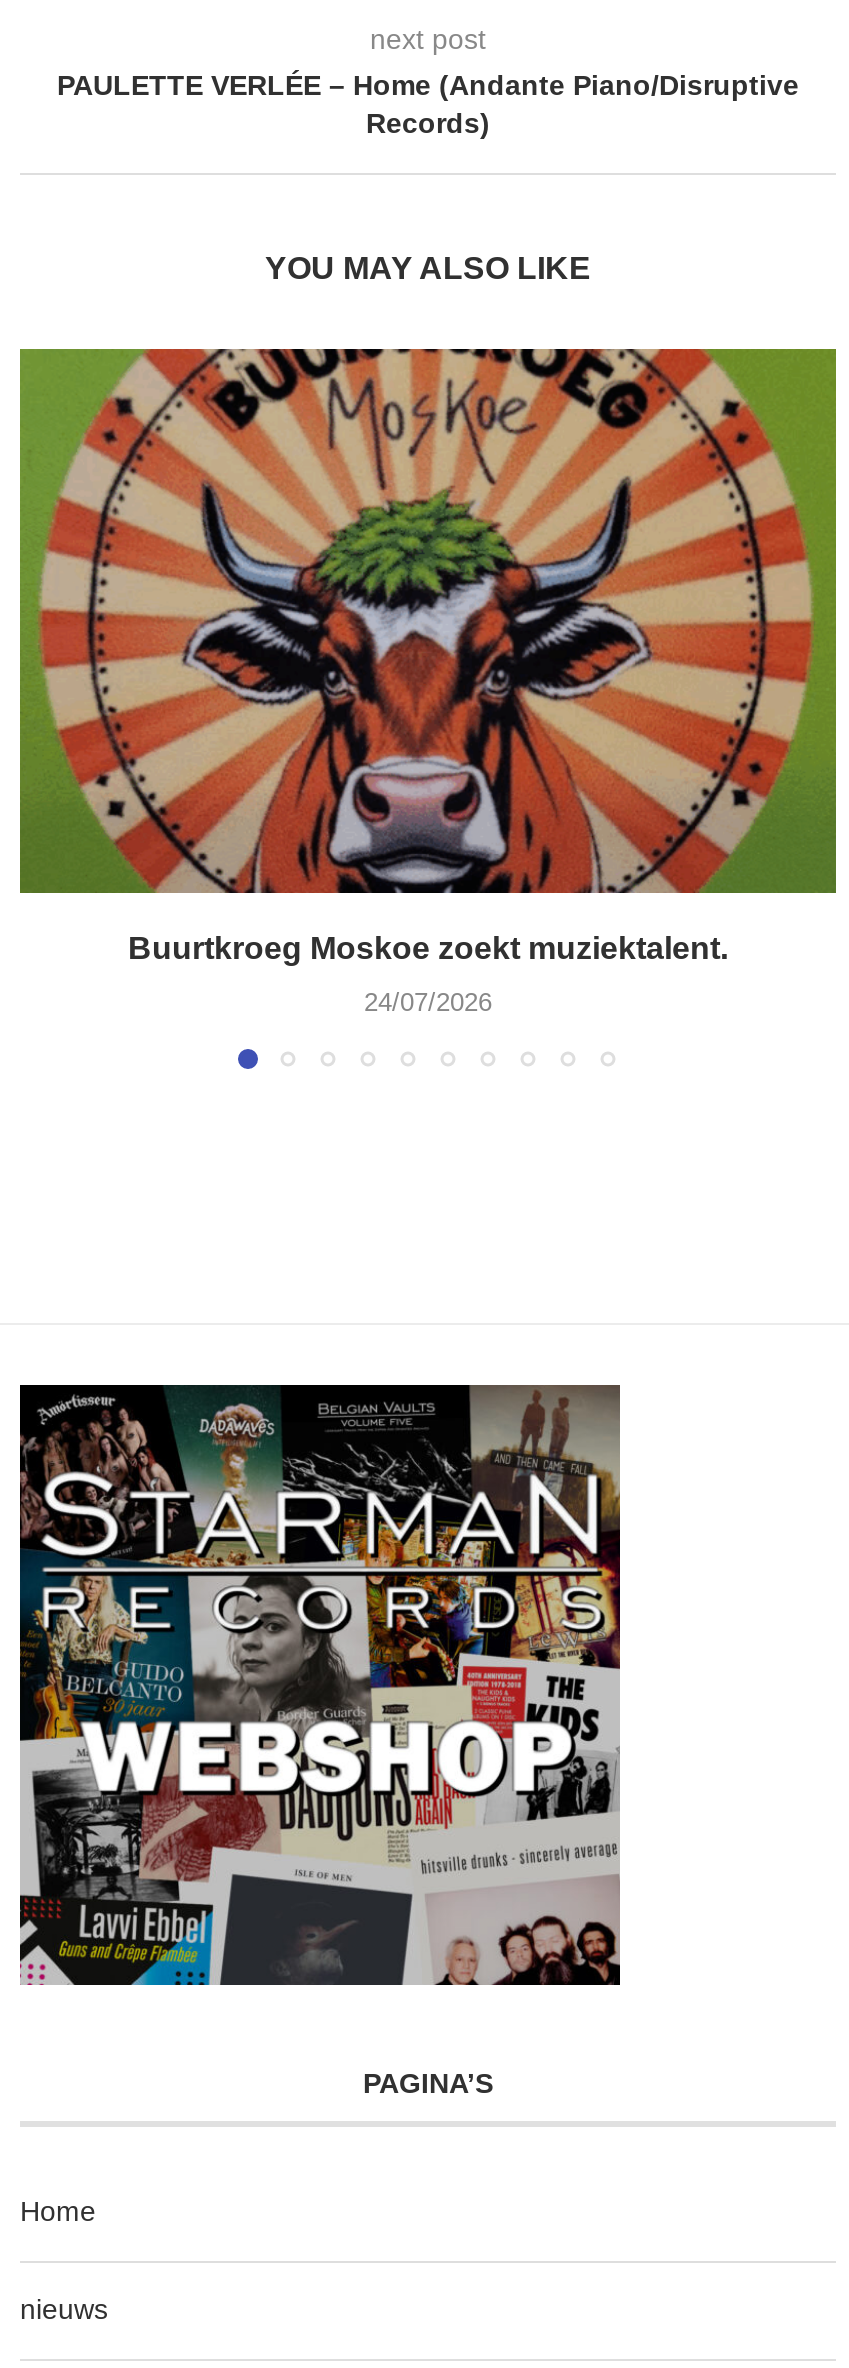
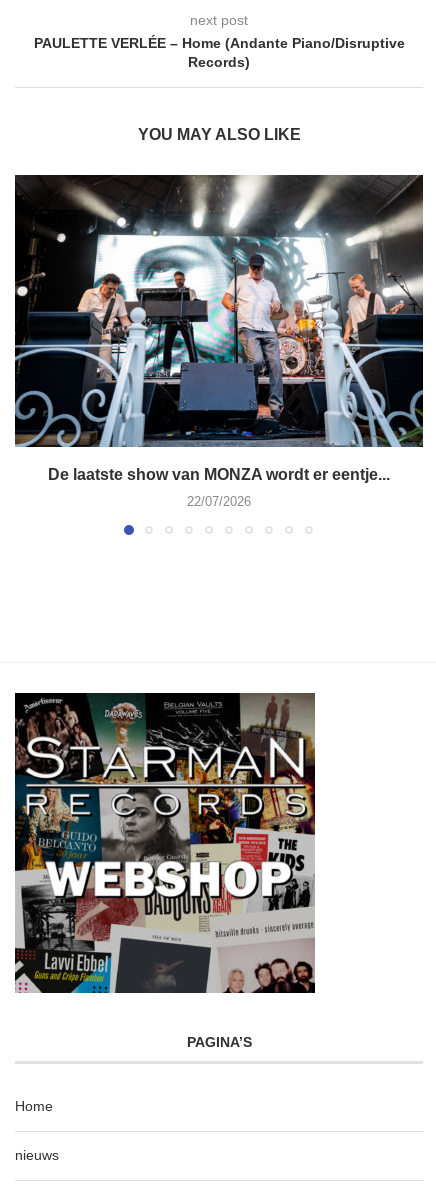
- [image]
- Buurtkroeg Moskoe zoekt muziektalent.
+ [image]
+ De laatste show van MONZA wordt er eentje...

- 24/07/2026
+ 22/07/2026
